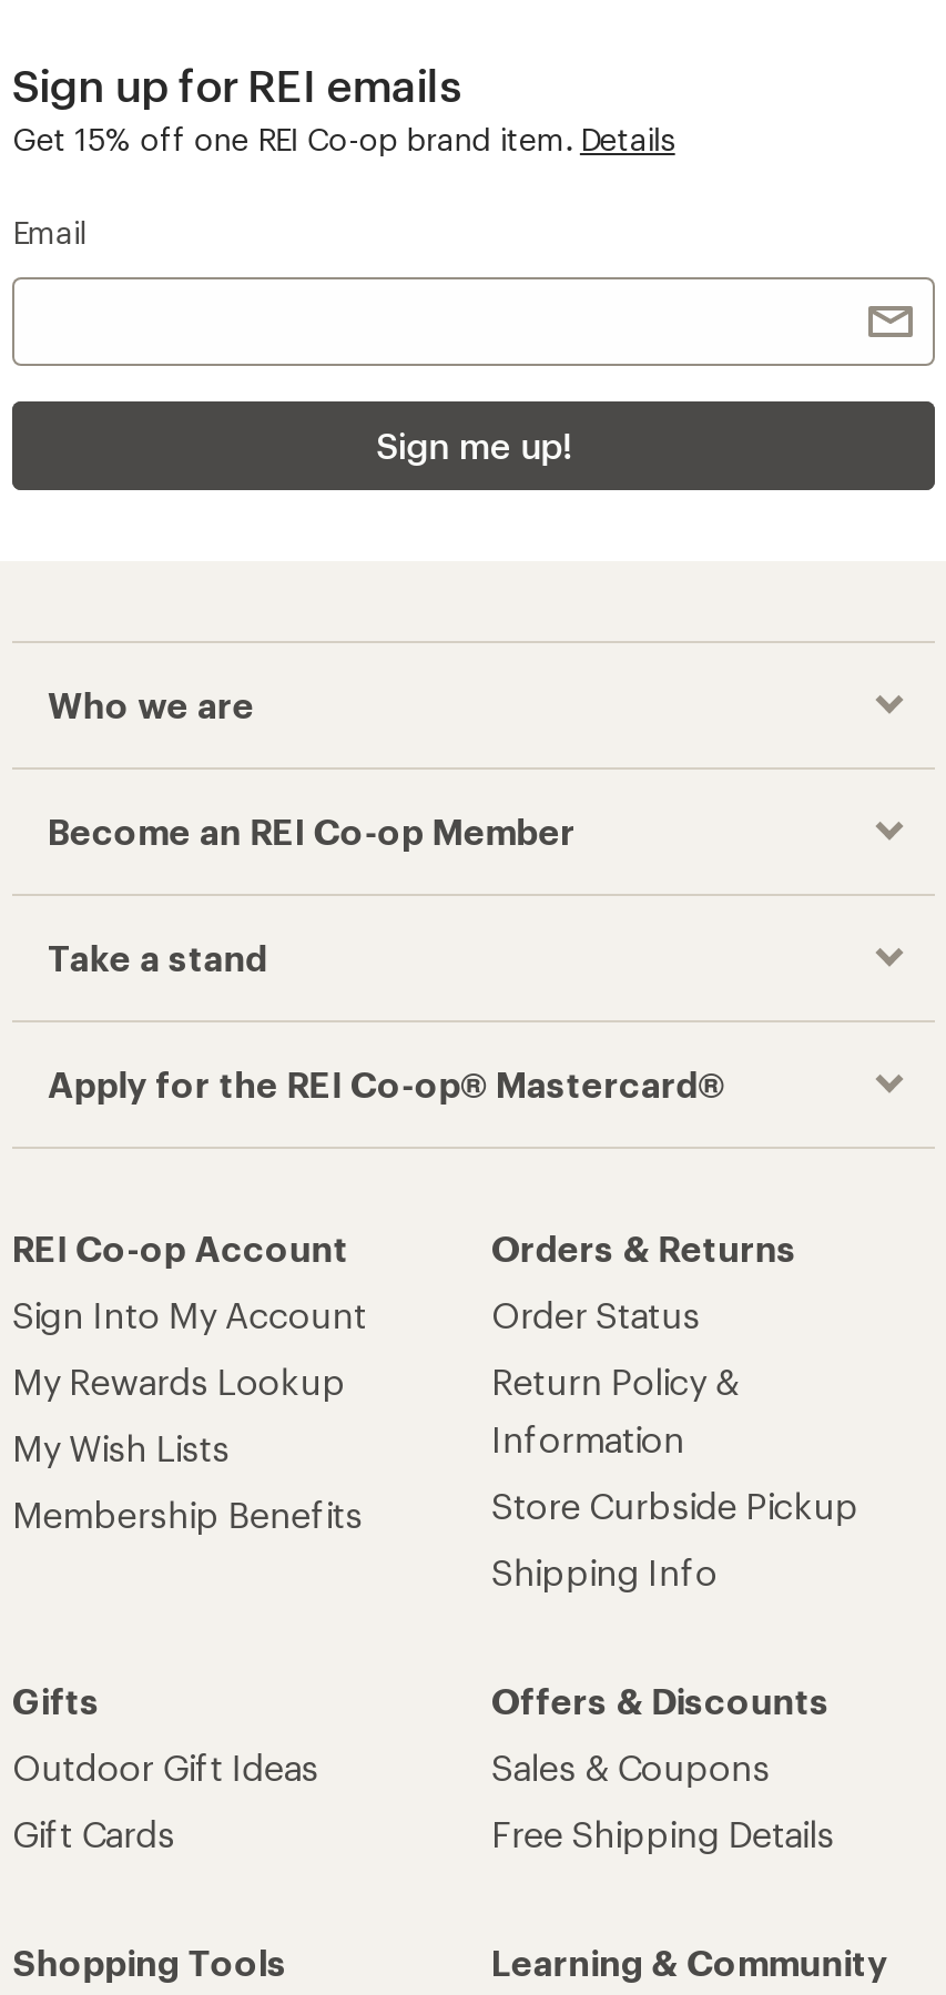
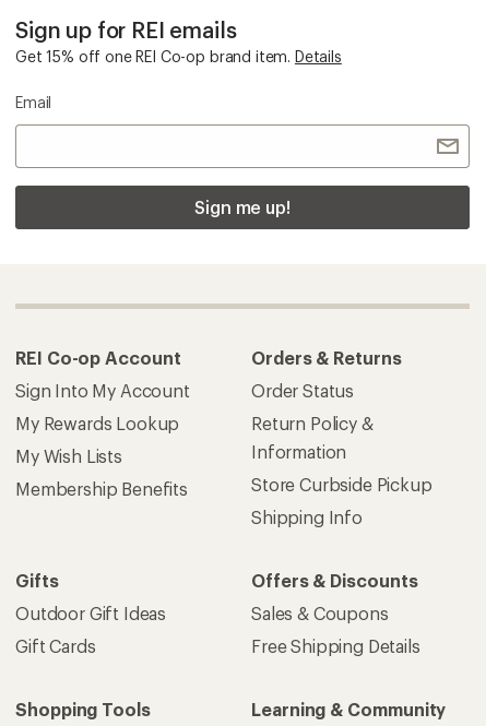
- Who we are
- Become an REI Co-op Member
- Take a stand
- Apply for the REI Co-op® Mastercard®
